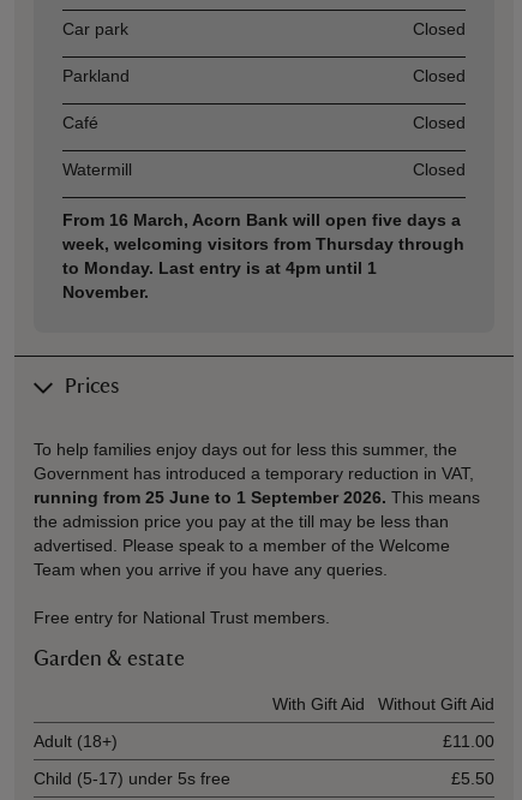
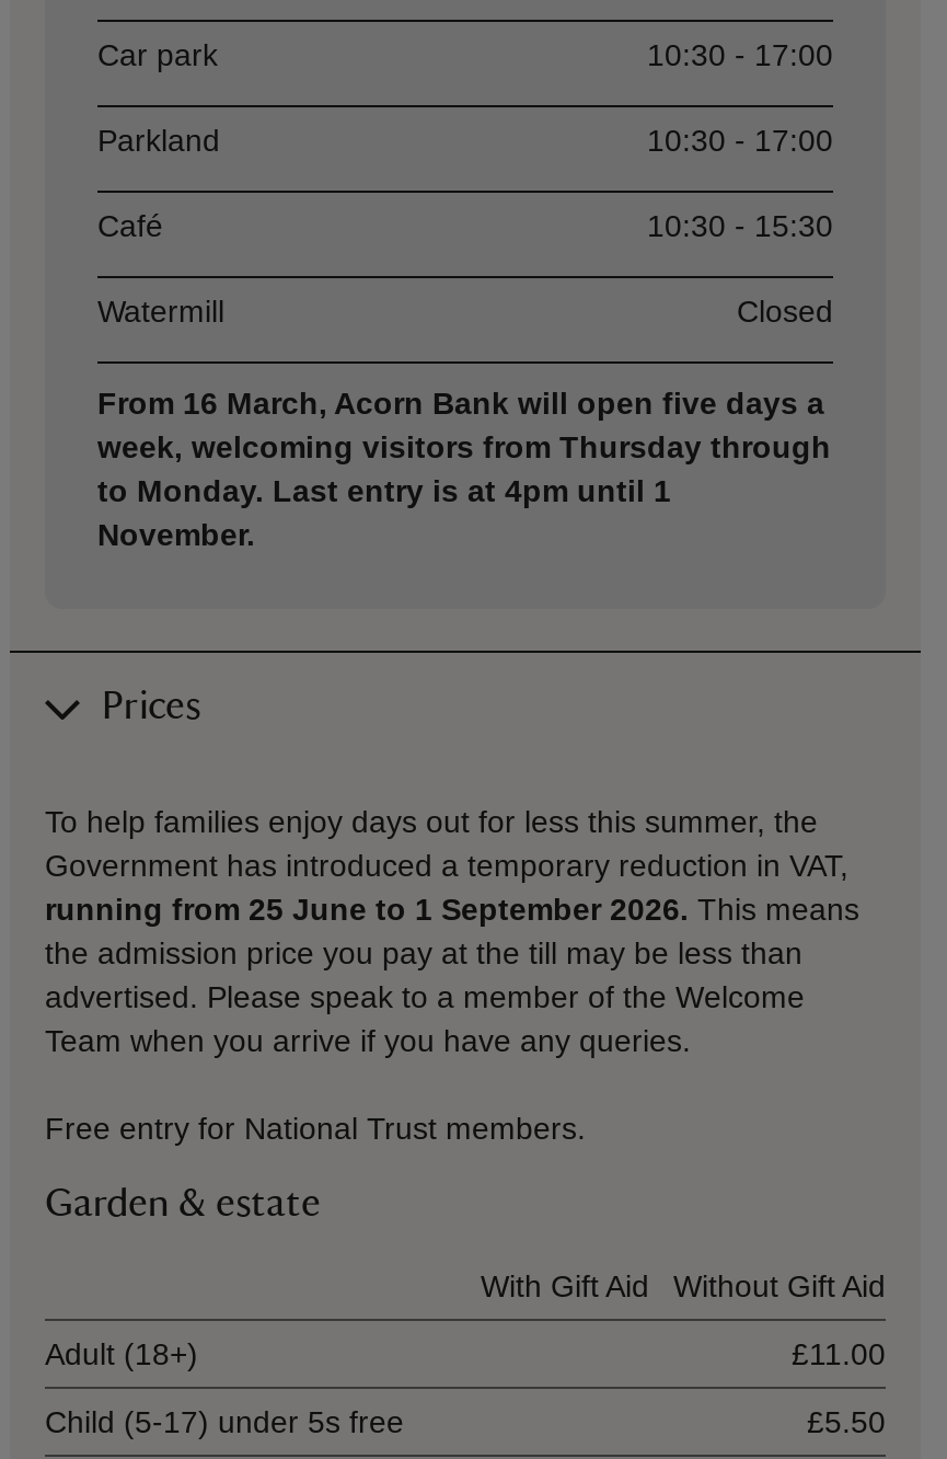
- Closed
+ 10:30 - 17:00

- Closed
+ 10:30 - 17:00

- Closed
+ 10:30 - 15:30
